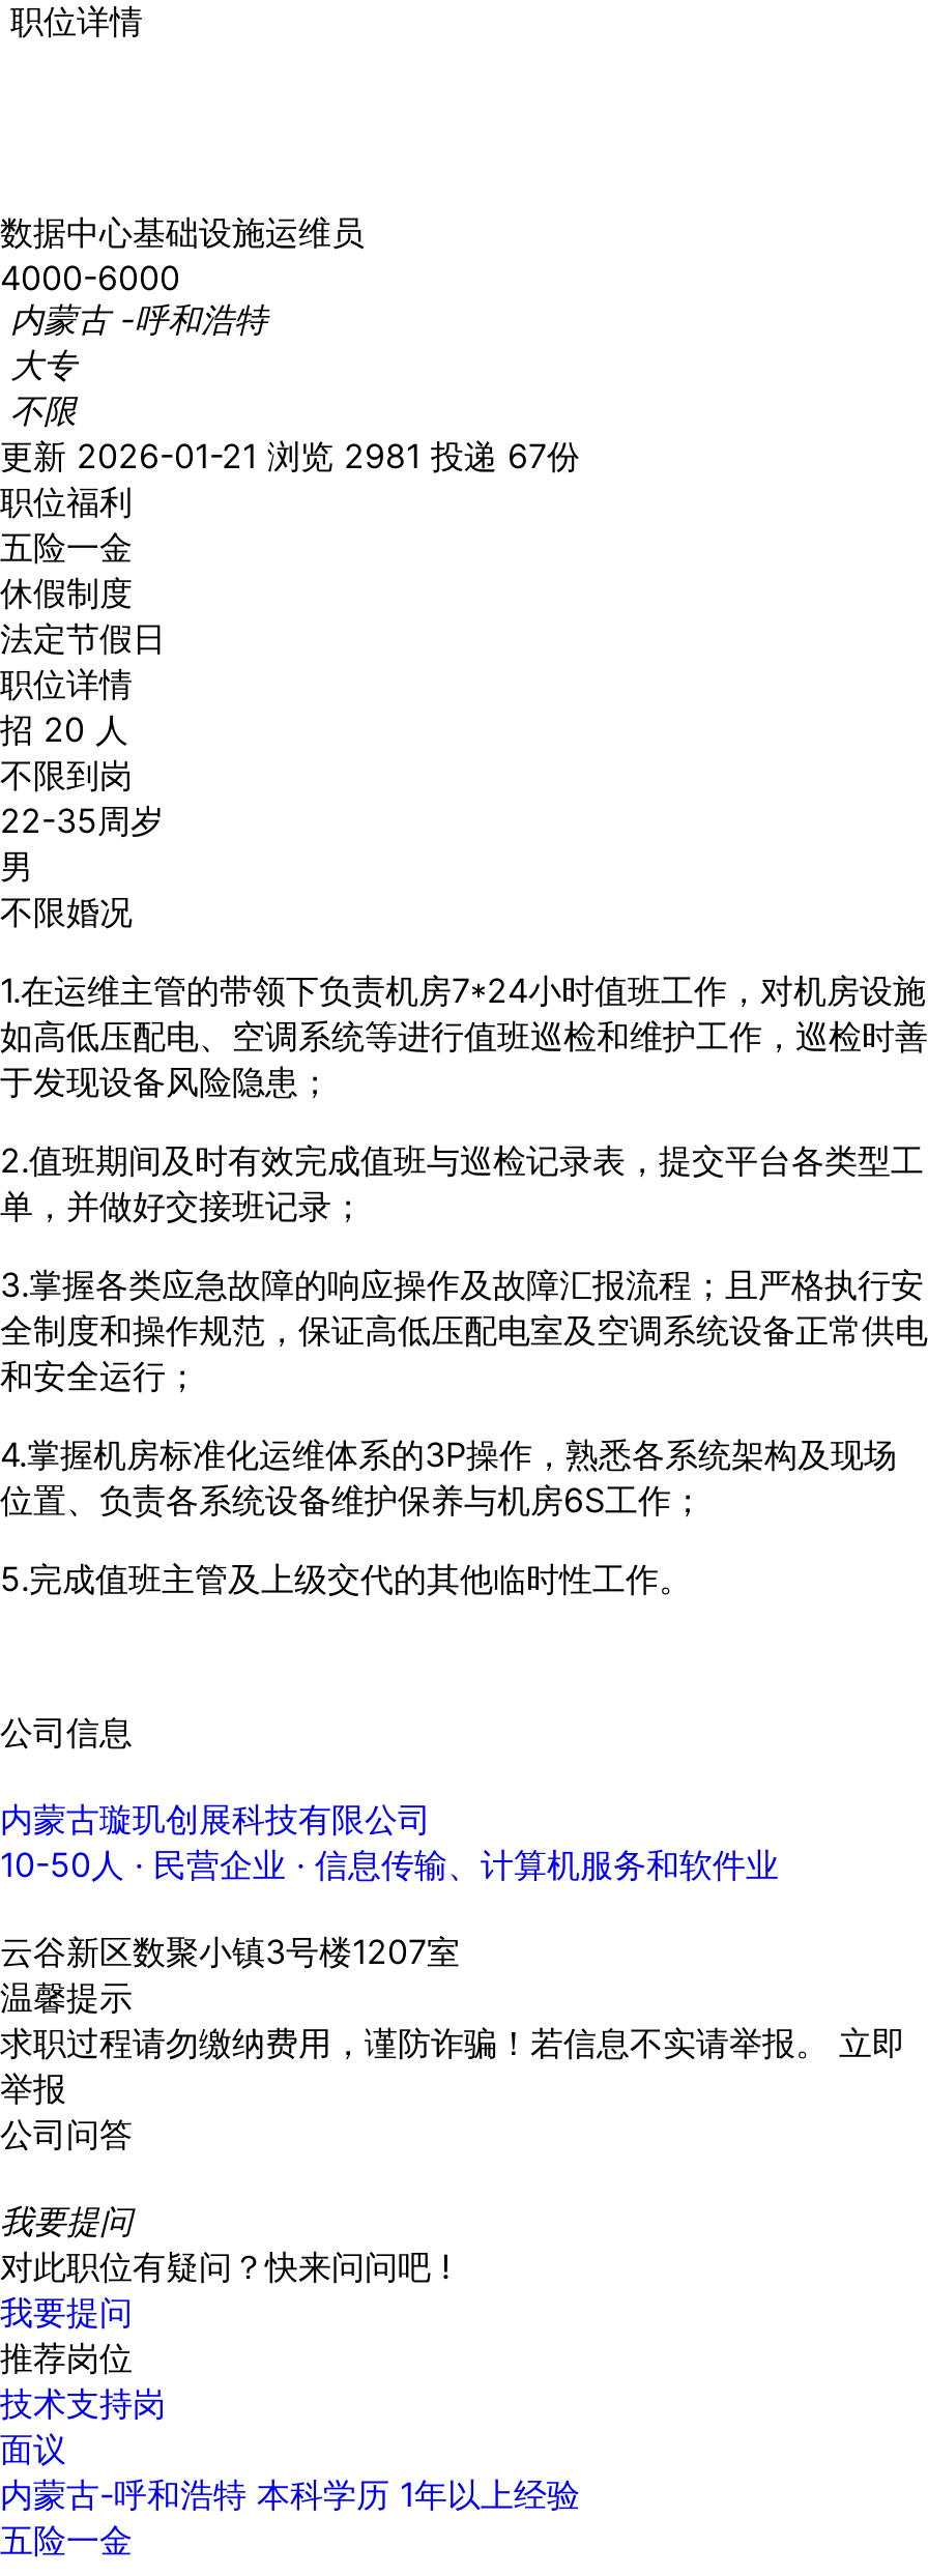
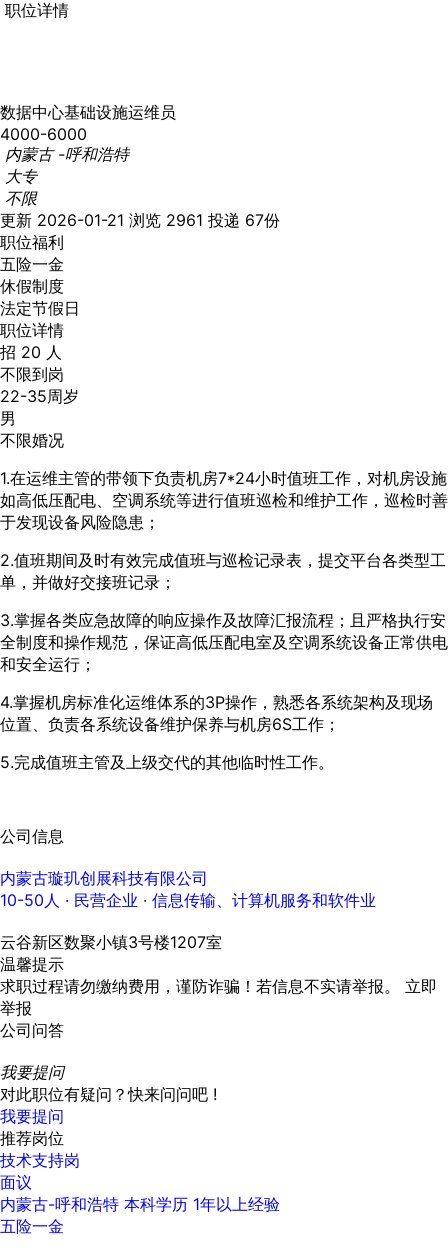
- 更新 2026-01-21 浏览 2981 投递 67份
+ 更新 2026-01-21 浏览 2961 投递 67份
